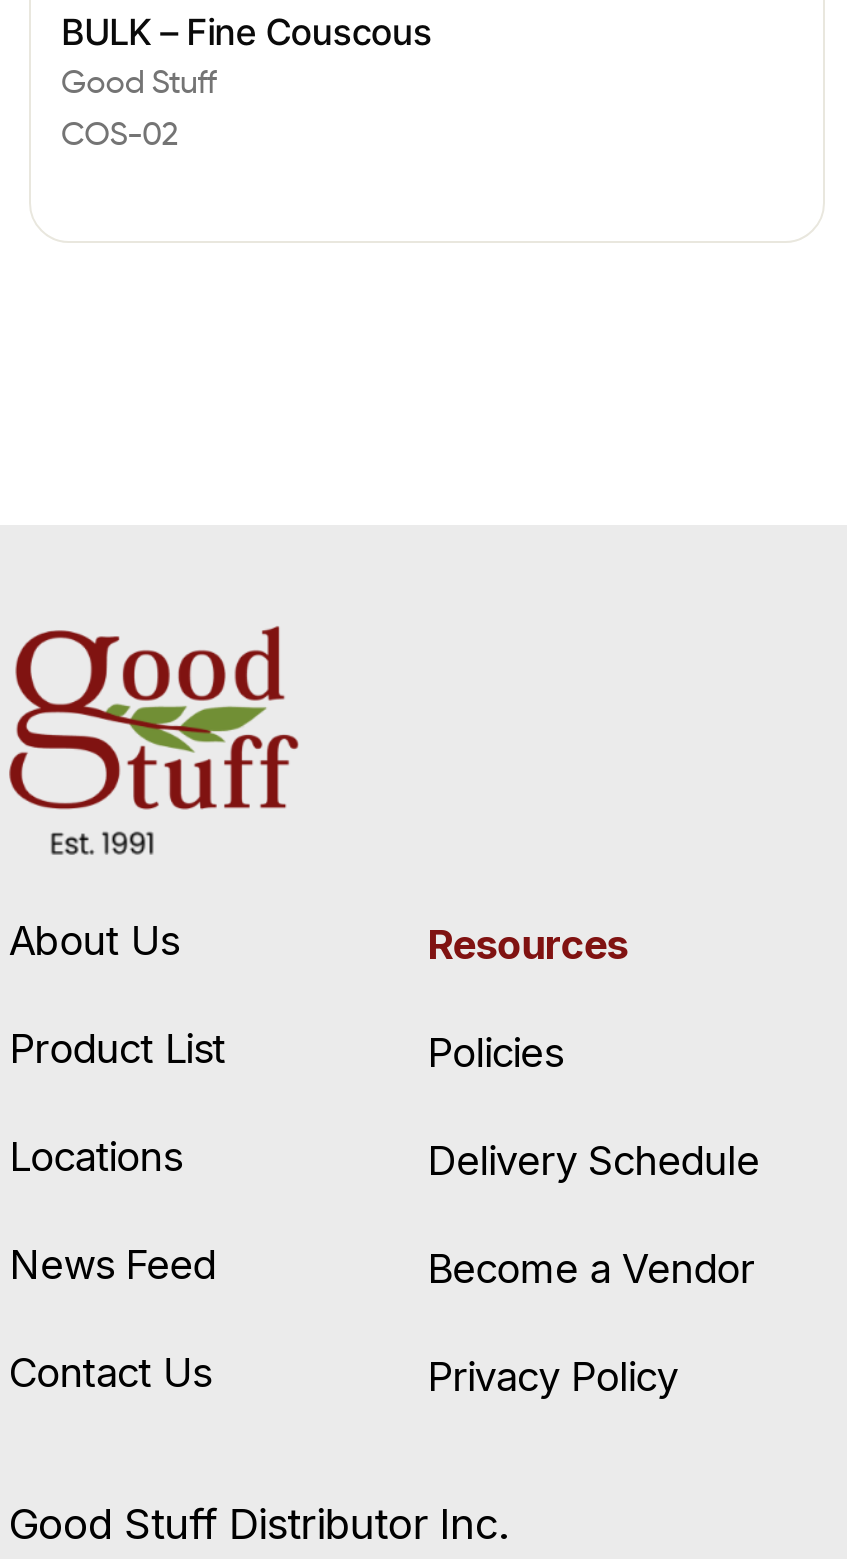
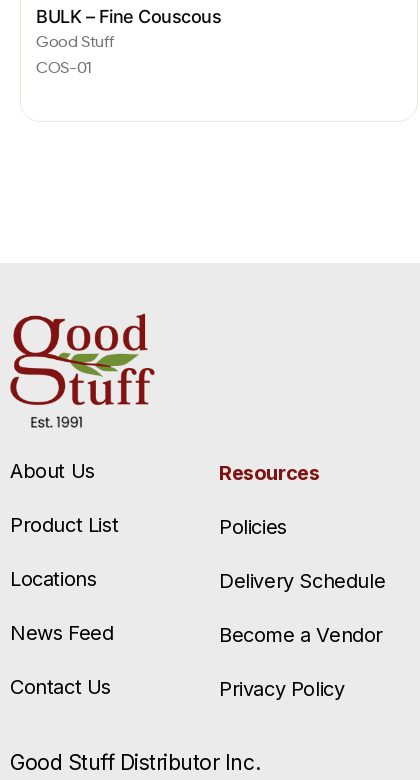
- COS-02
+ COS-01
